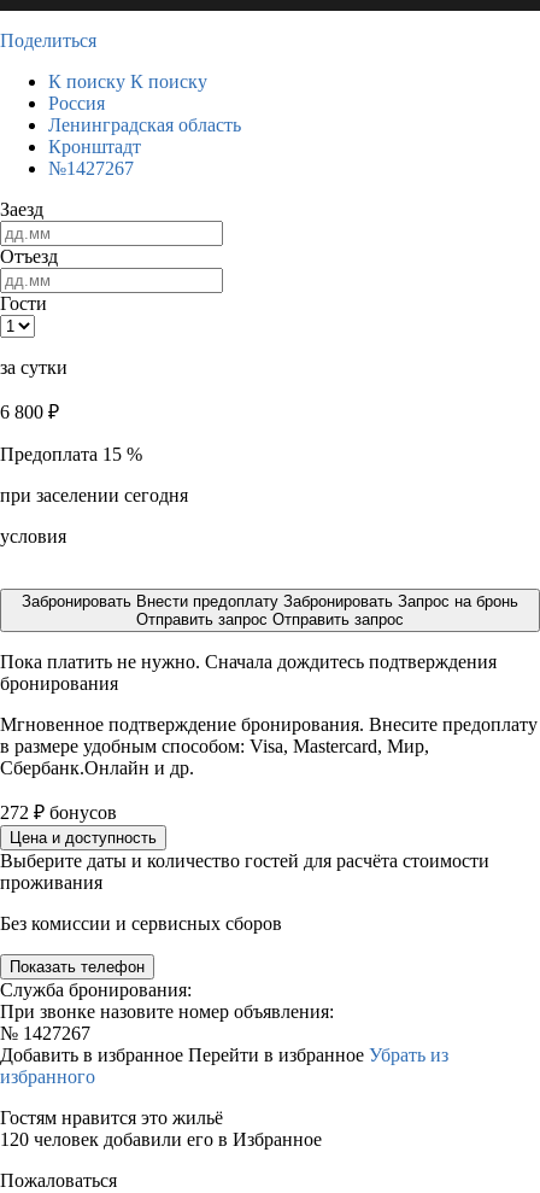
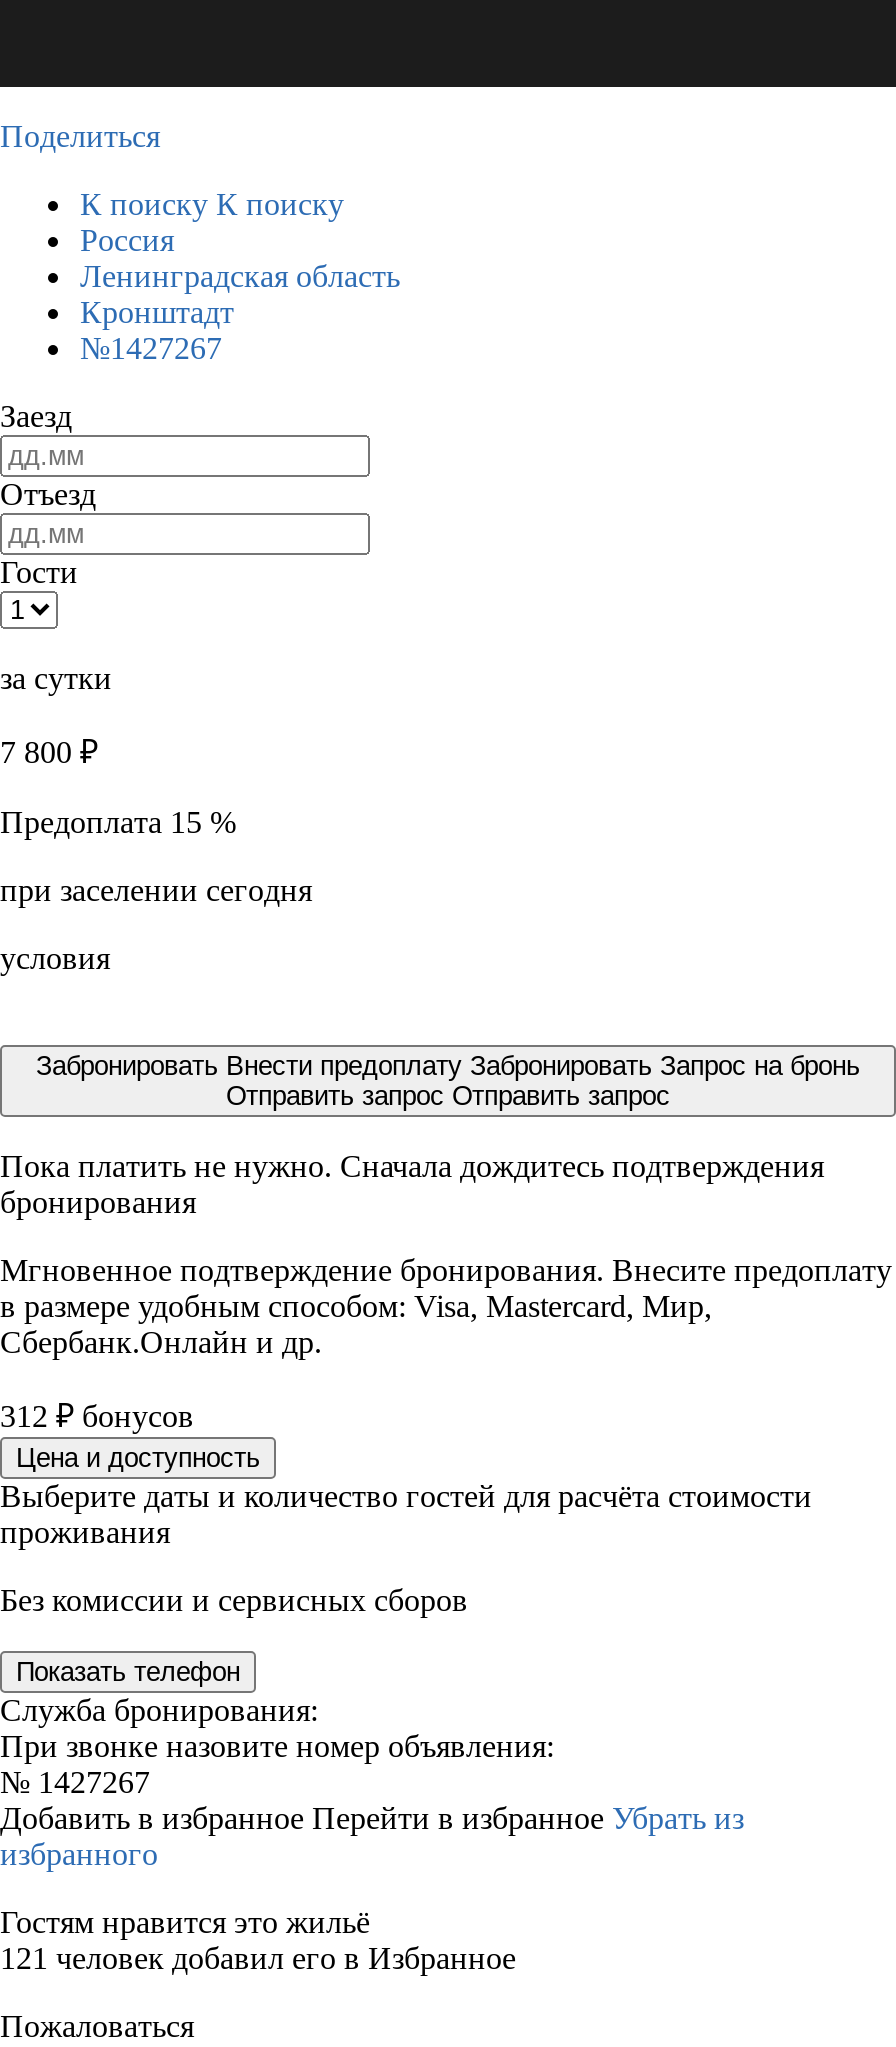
- 6 800 ₽
+ 7 800 ₽

- 272 ₽ бонусов
+ 312 ₽ бонусов

- 120 человек добавили его в Избранное
+ 121 человек добавил его в Избранное
